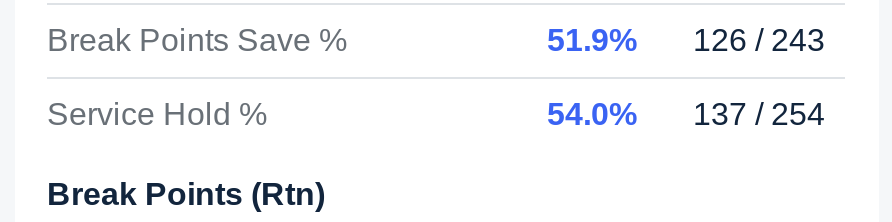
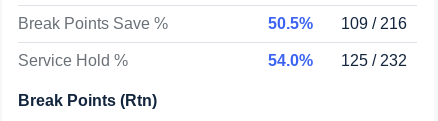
- 51.9%
+ 50.5%

- 126 / 243
+ 109 / 216

- 54.0% 137 / 254
+ 54.0% 125 / 232
